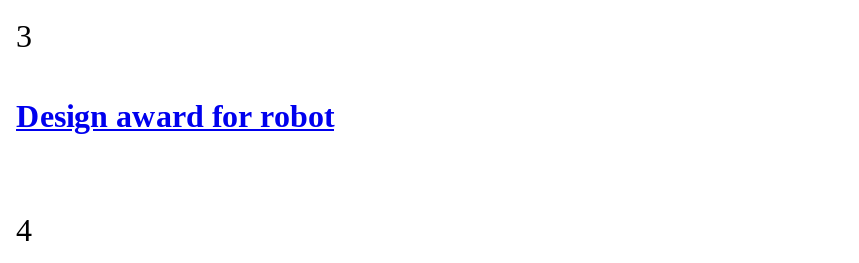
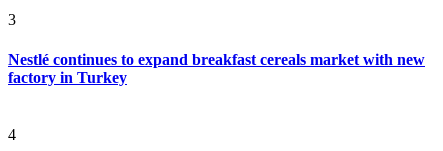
- Design award for robot
+ Nestlé continues to expand breakfast cereals market with new
+ factory in Turkey
